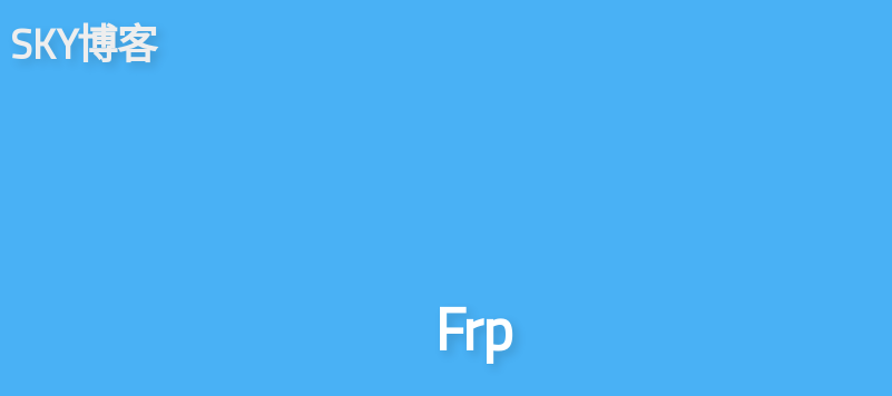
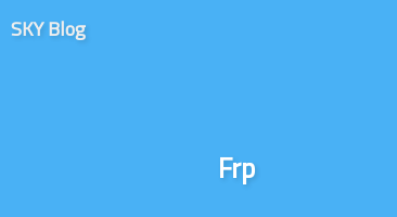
- SKY博客
+ SKY Blog
